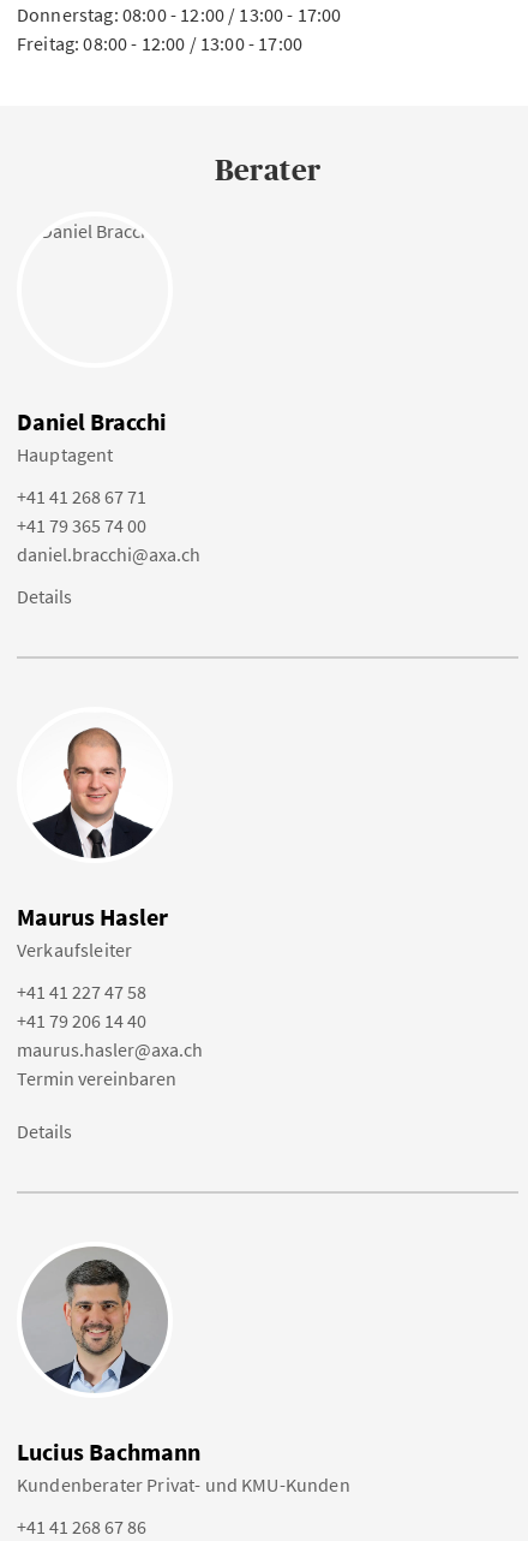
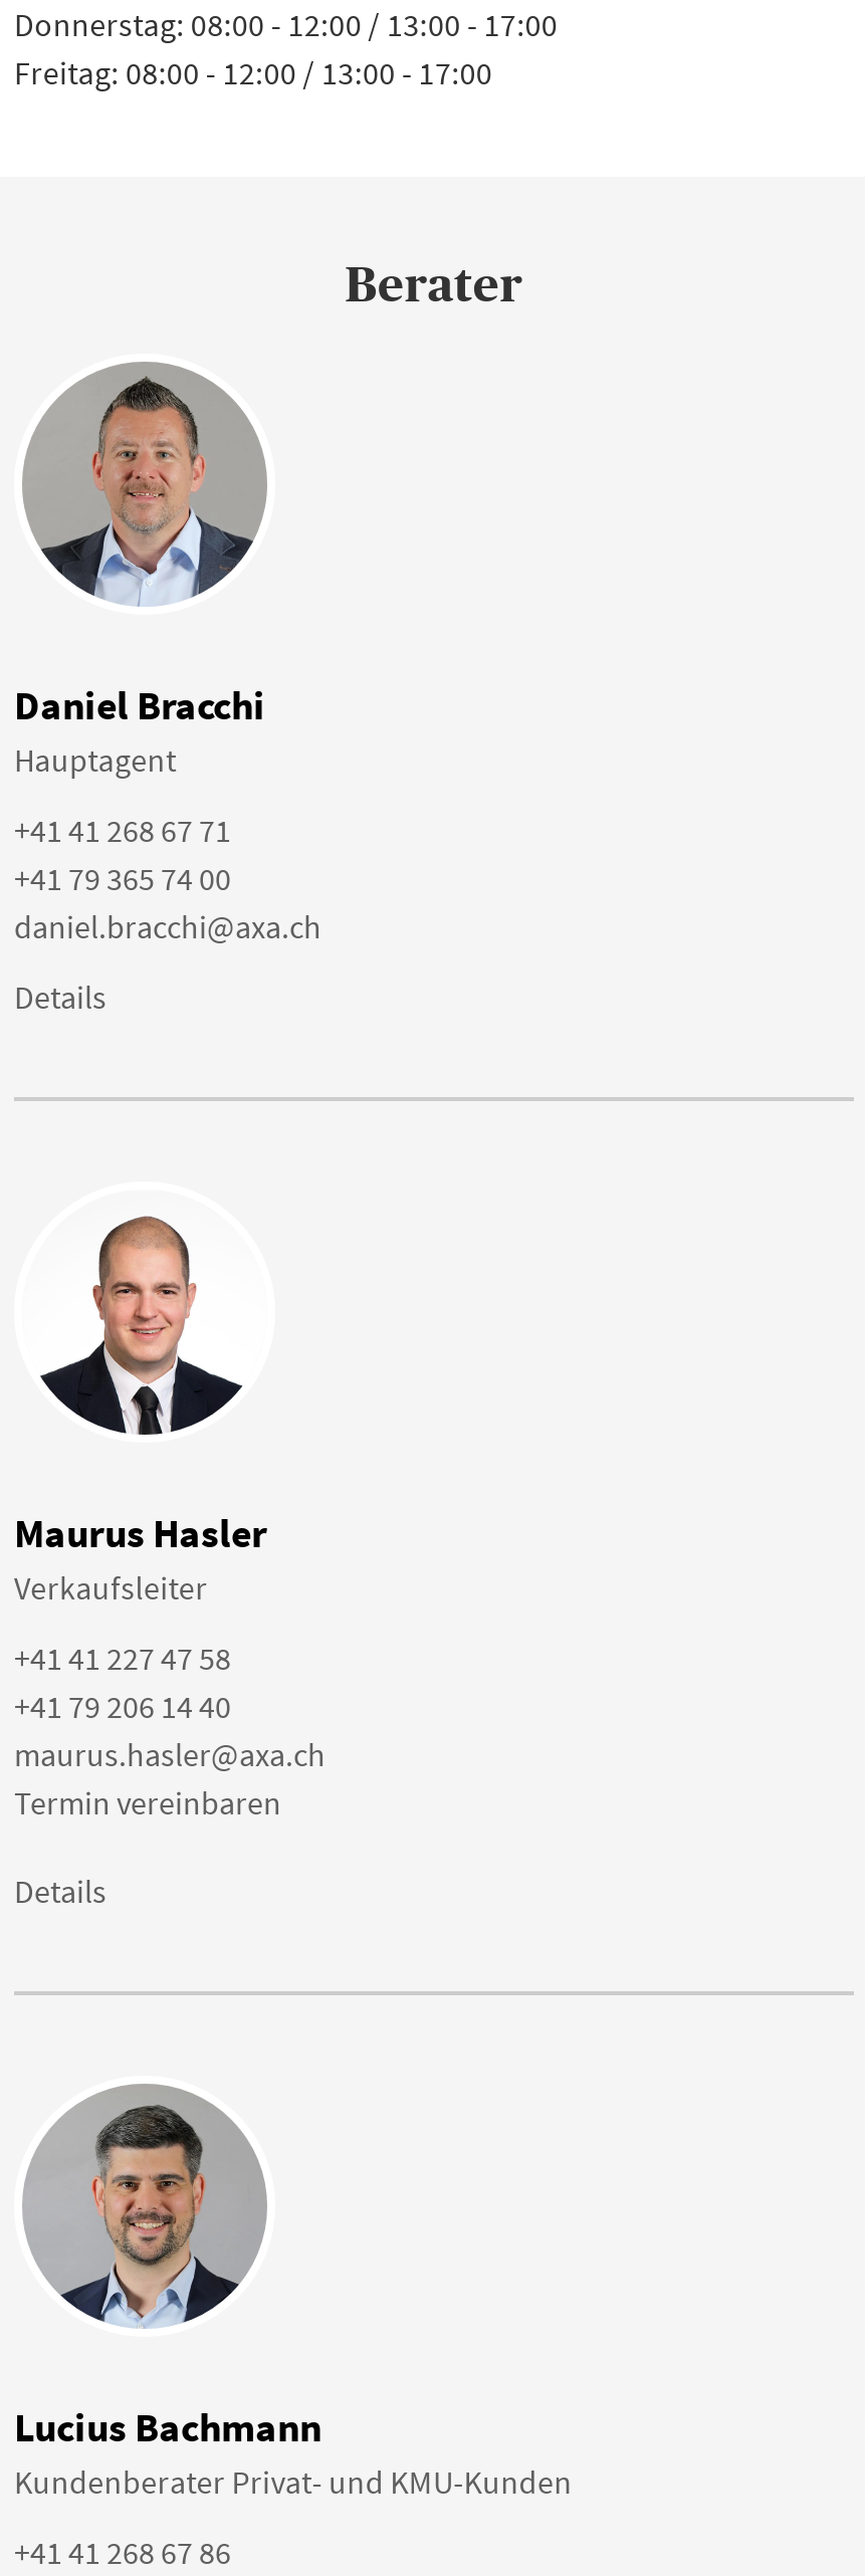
+ [image]
